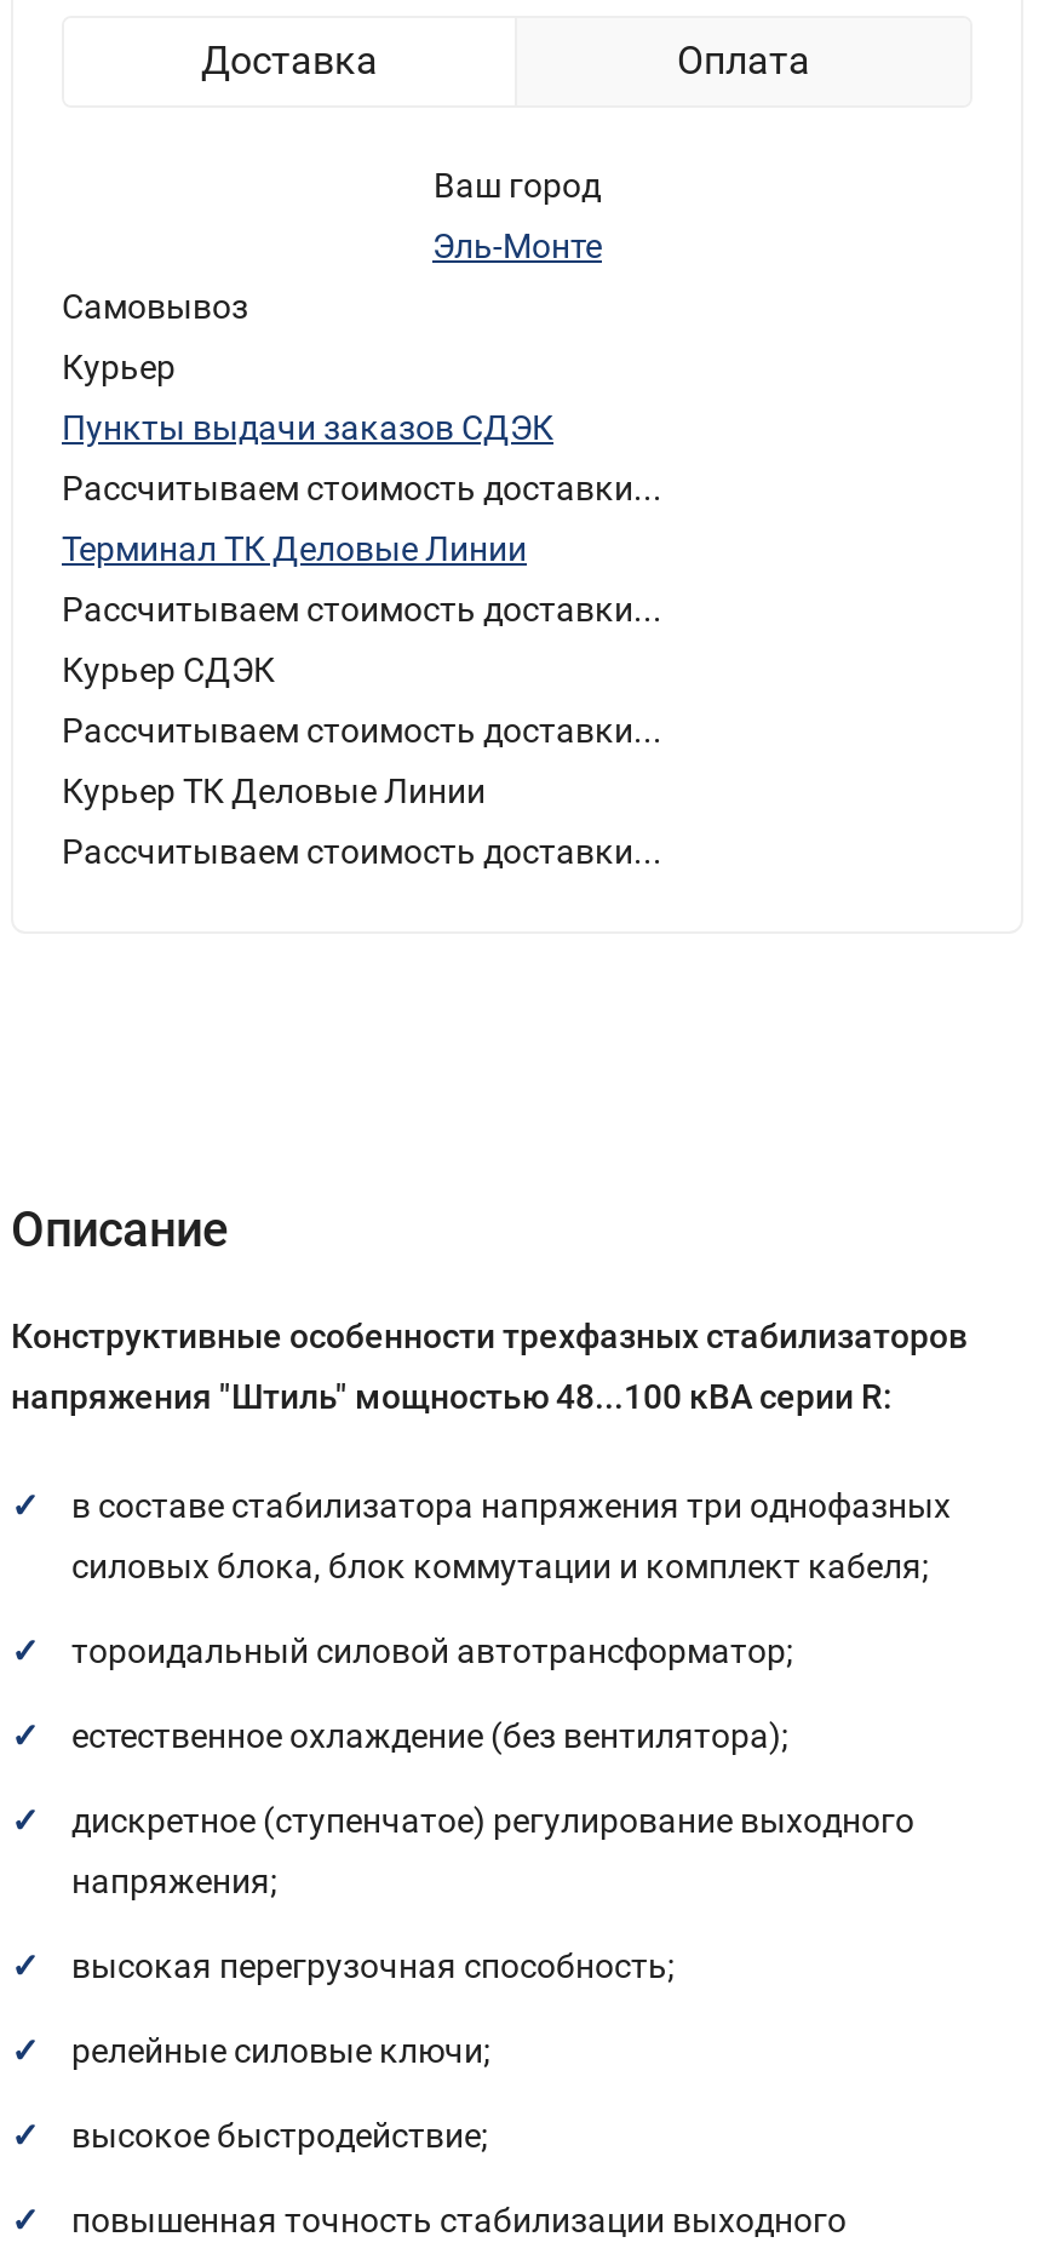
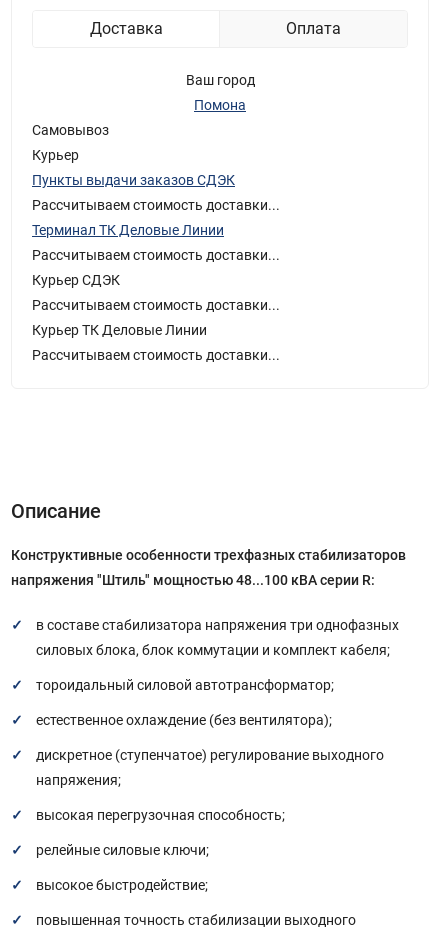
- Эль-Монте
+ Помона
